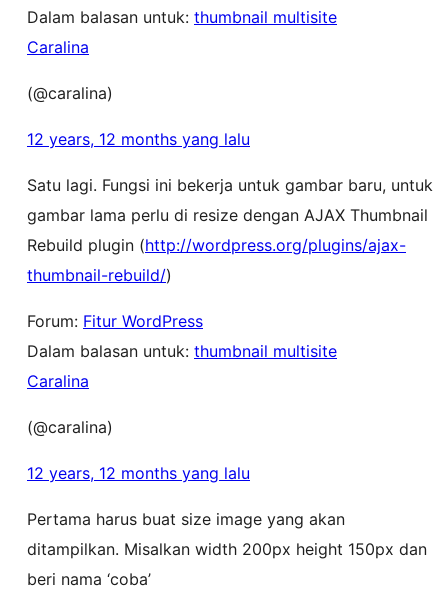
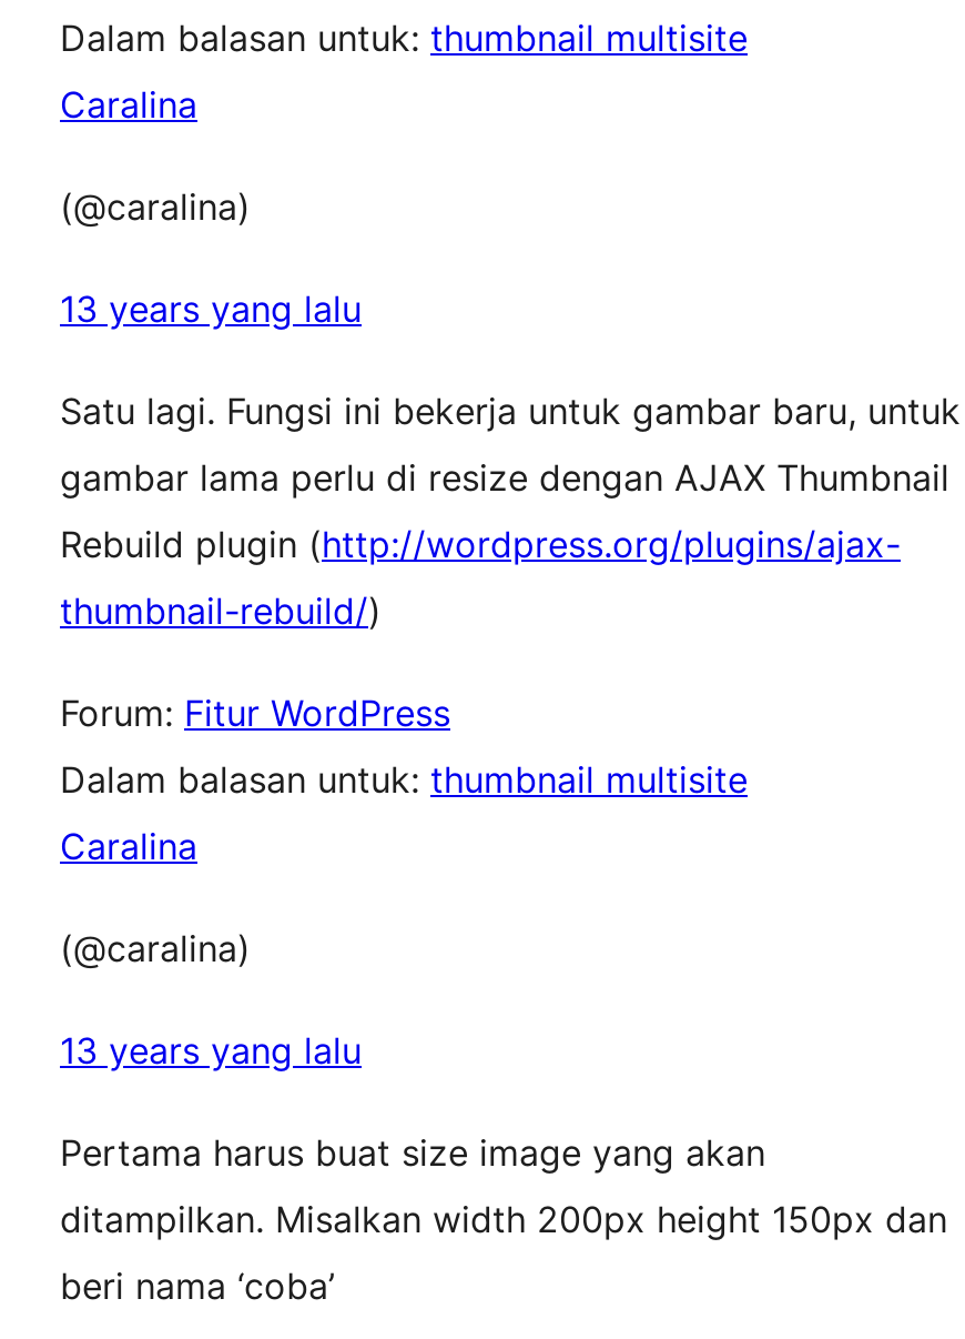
- 12 years, 12 months yang lalu
+ 13 years yang lalu

- 12 years, 12 months yang lalu
+ 13 years yang lalu
